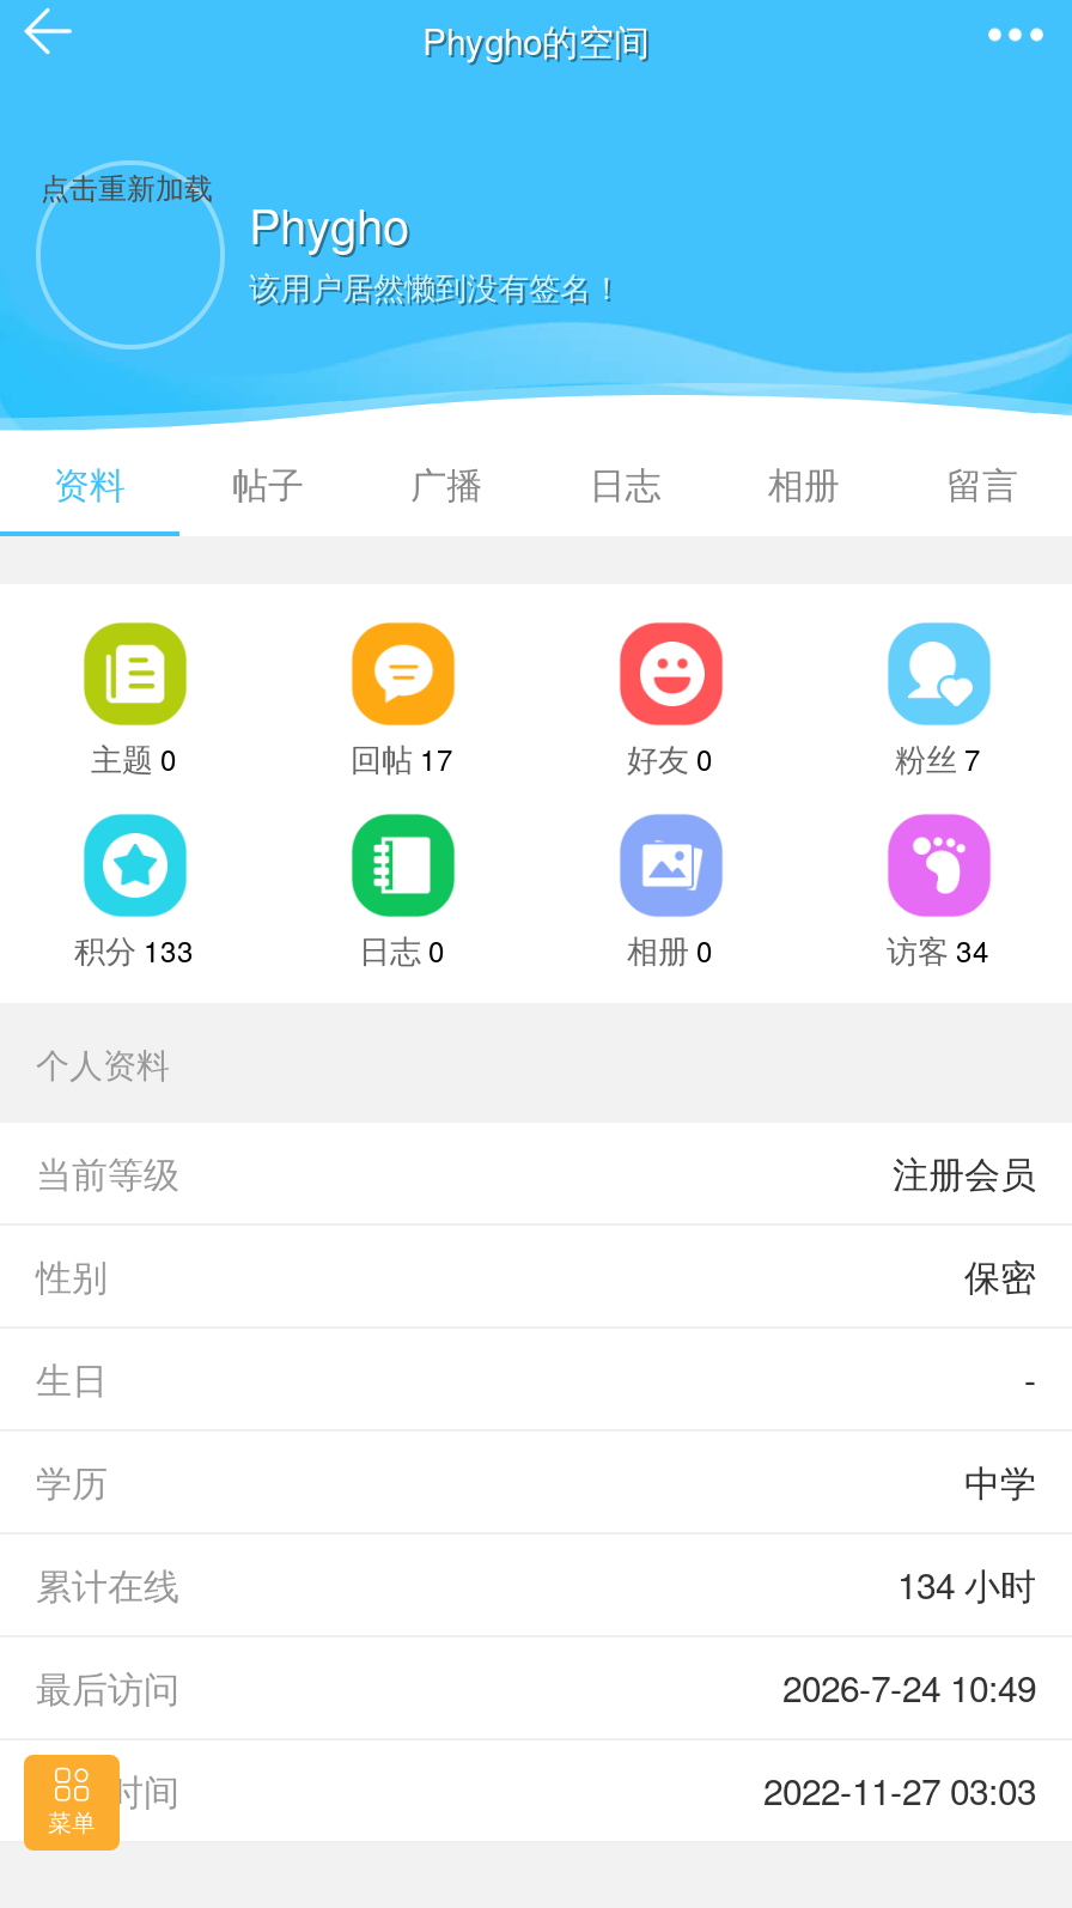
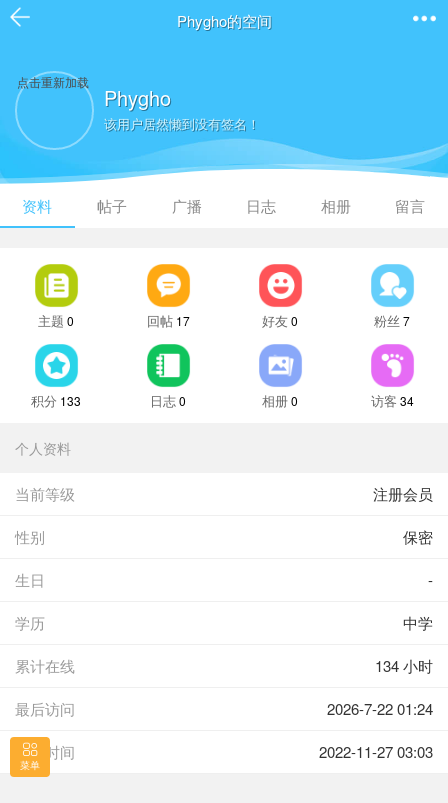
- 2026-7-24 10:49
+ 2026-7-22 01:24
